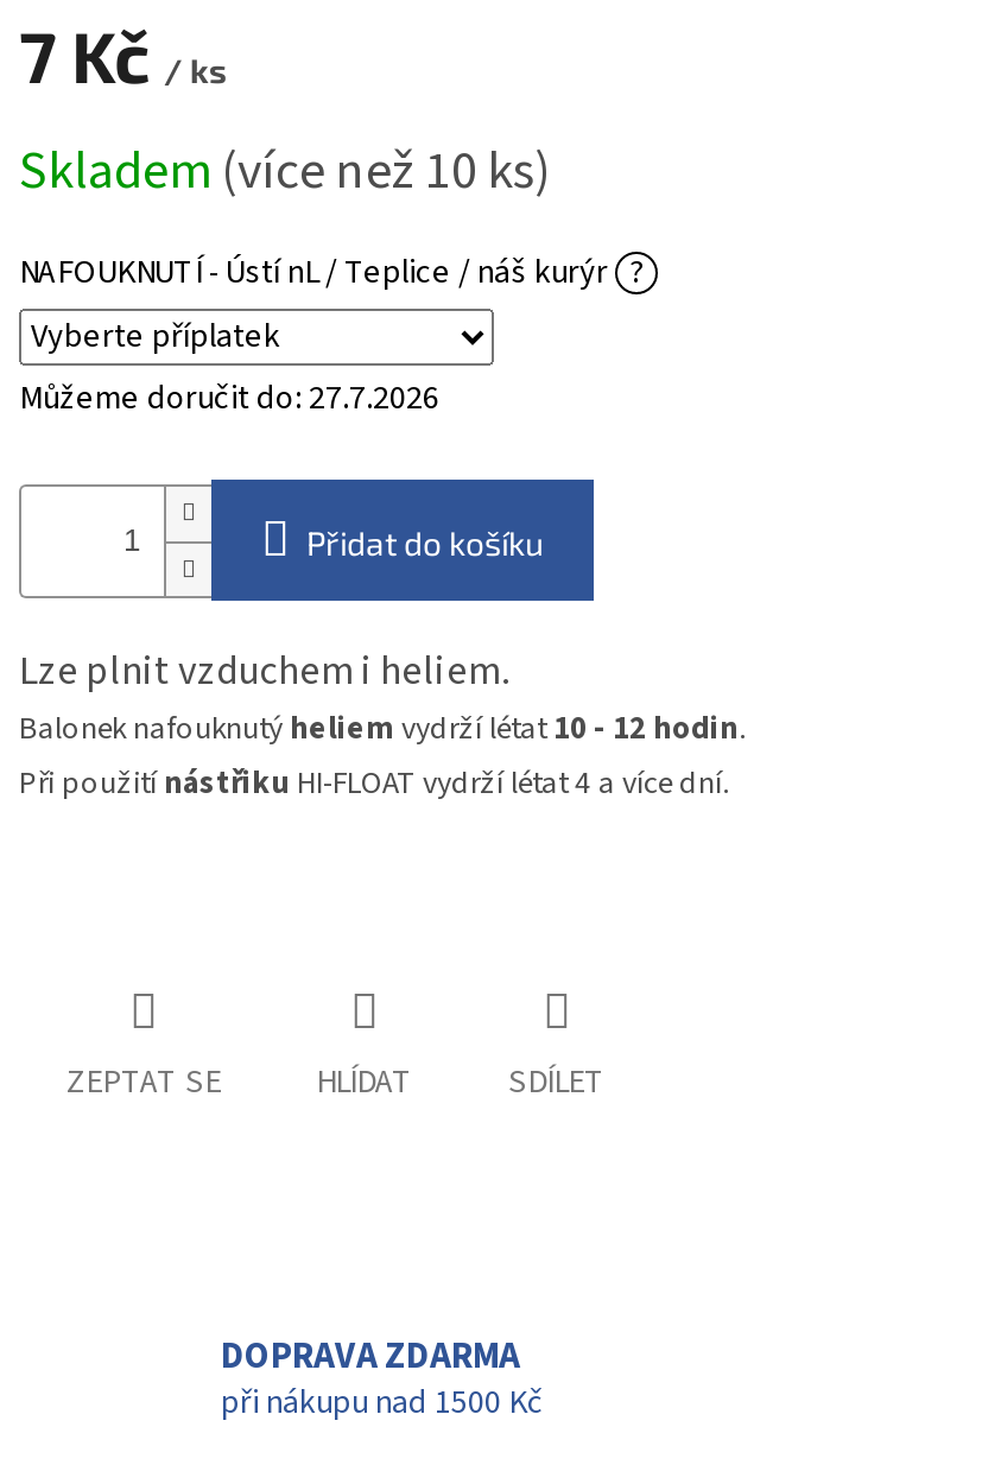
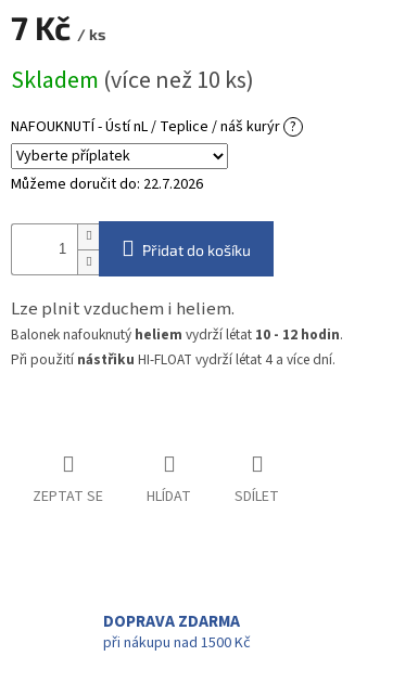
- Můžeme doručit do: 27.7.2026
+ Můžeme doručit do: 22.7.2026
